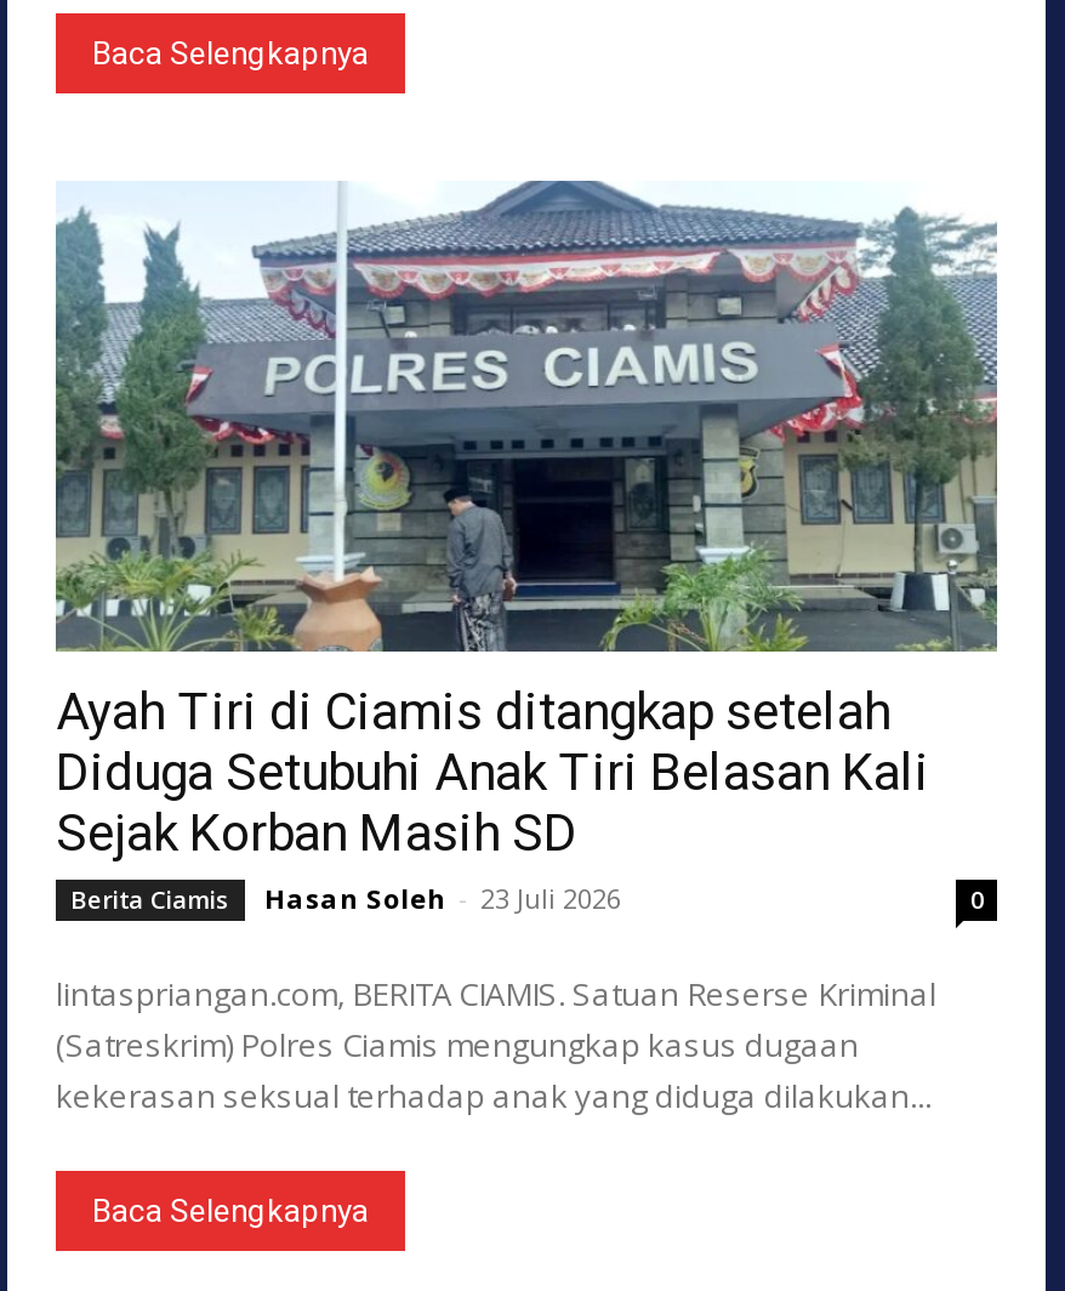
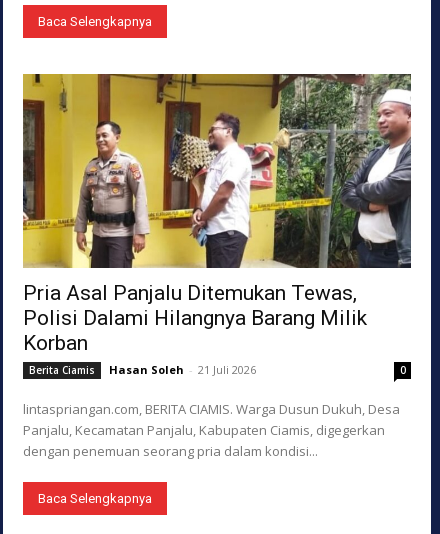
- [image]
- Ayah Tiri di Ciamis ditangkap setelah
- Diduga Setubuhi Anak Tiri Belasan Kali
- Sejak Korban Masih SD
+ [image]
+ Pria Asal Panjalu Ditemukan Tewas,
+ Polisi Dalami Hilangnya Barang Milik
+ Korban

- Hasan Soleh - 23 Juli 2026
+ Hasan Soleh - 21 Juli 2026

- lintaspriangan.com, BERITA CIAMIS. Satuan Reserse Kriminal
- (Satreskrim) Polres Ciamis mengungkap kasus dugaan
- kekerasan seksual terhadap anak yang diduga dilakukan...
+ lintaspriangan.com, BERITA CIAMIS. Warga Dusun Dukuh, Desa
+ Panjalu, Kecamatan Panjalu, Kabupaten Ciamis, digegerkan
+ dengan penemuan seorang pria dalam kondisi...
